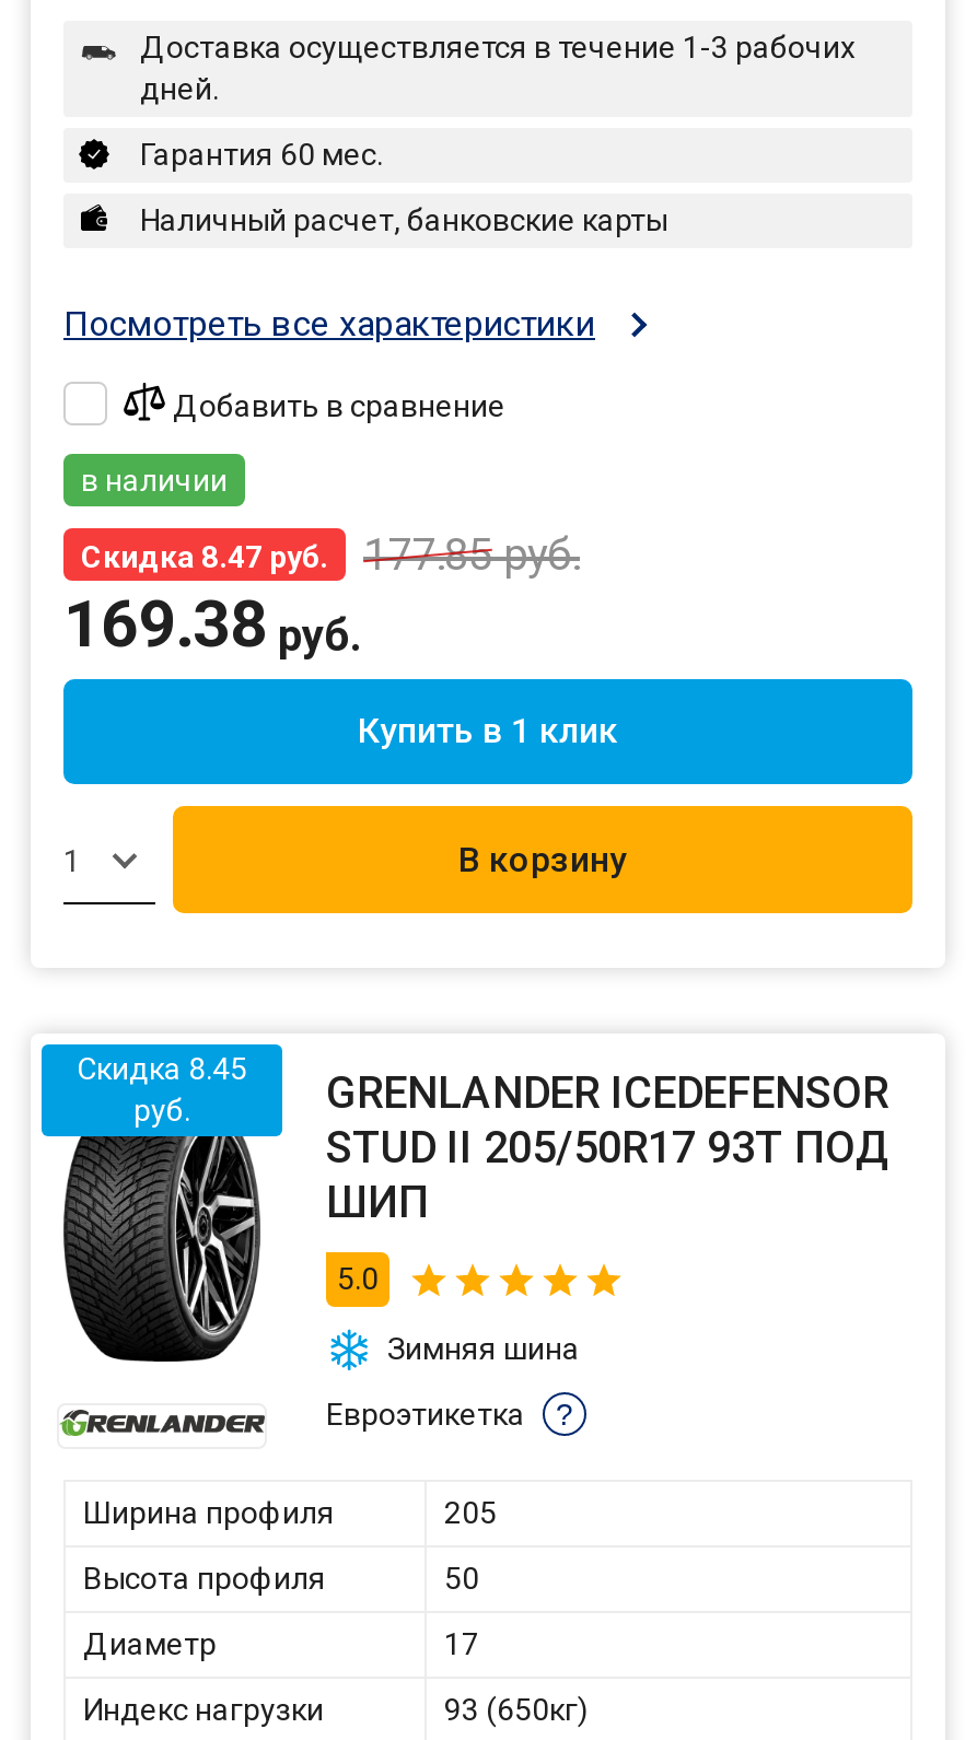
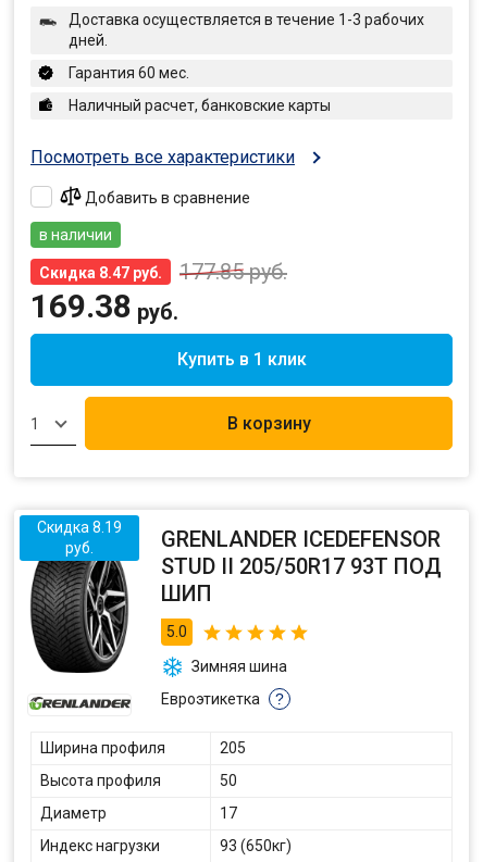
- Скидка 8.45
+ Скидка 8.19
